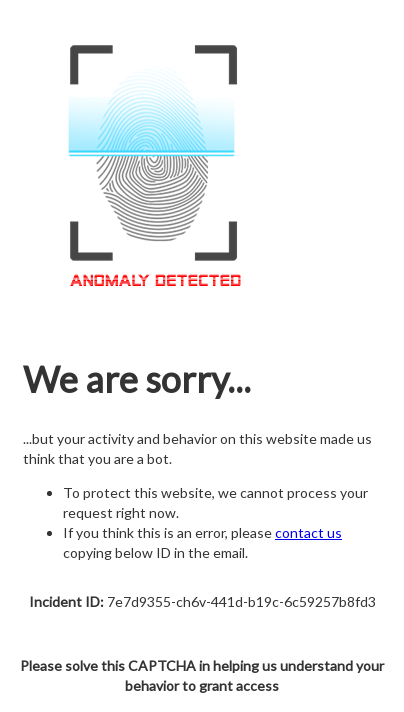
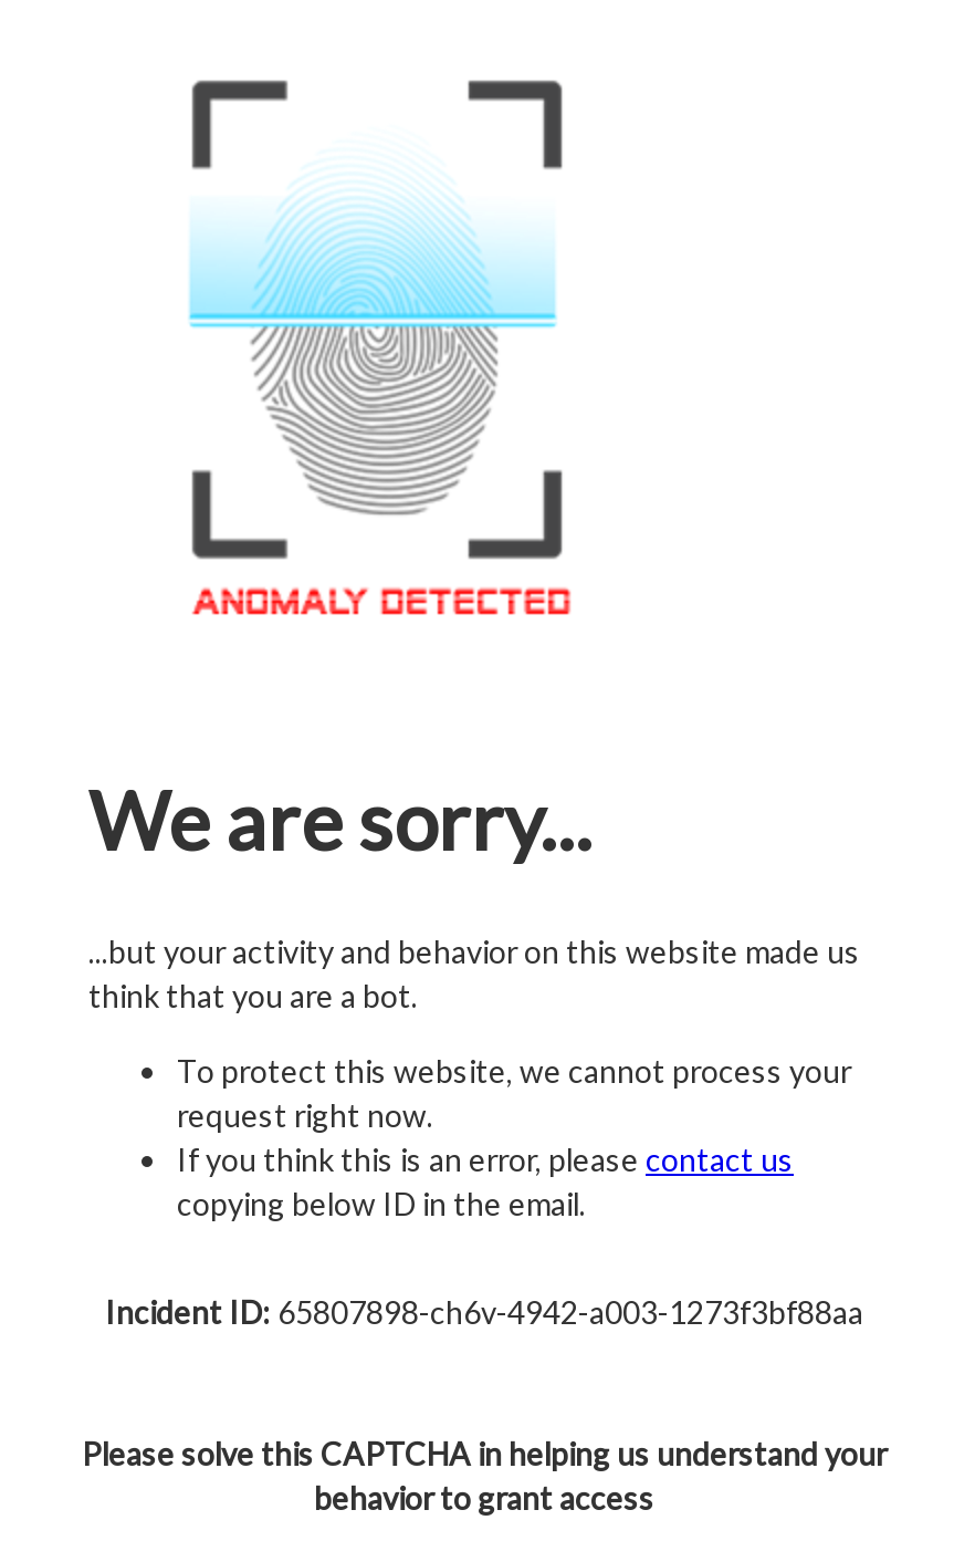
- Incident ID: 7e7d9355-ch6v-441d-b19c-6c59257b8fd3
+ Incident ID: 65807898-ch6v-4942-a003-1273f3bf88aa
